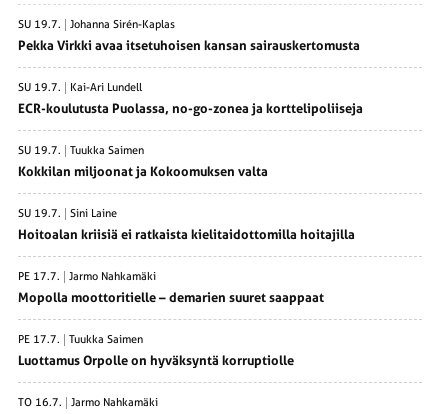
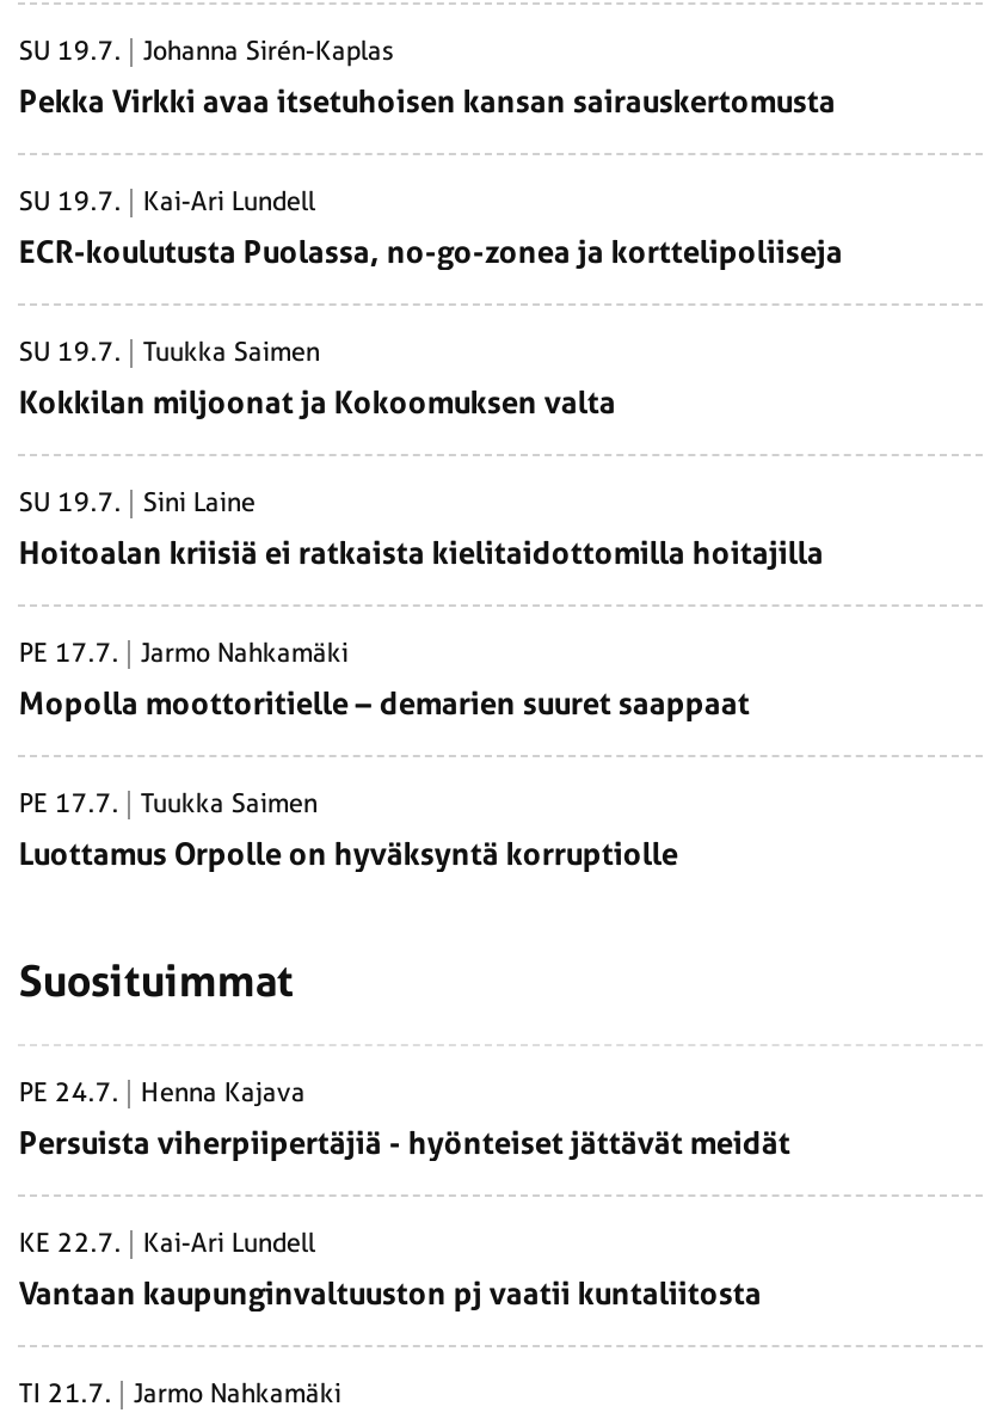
- TO 16.7.
+ Suosituimmat
+ PE 24.7.
+ Henna Kajava
+ Persuista viherpiipertäjiä - hyönteiset jättävät meidät
+ KE 22.7.
+ Kai-Ari Lundell
+ Vantaan kaupunginvaltuuston pj vaatii kuntaliitosta
+ TI 21.7.
